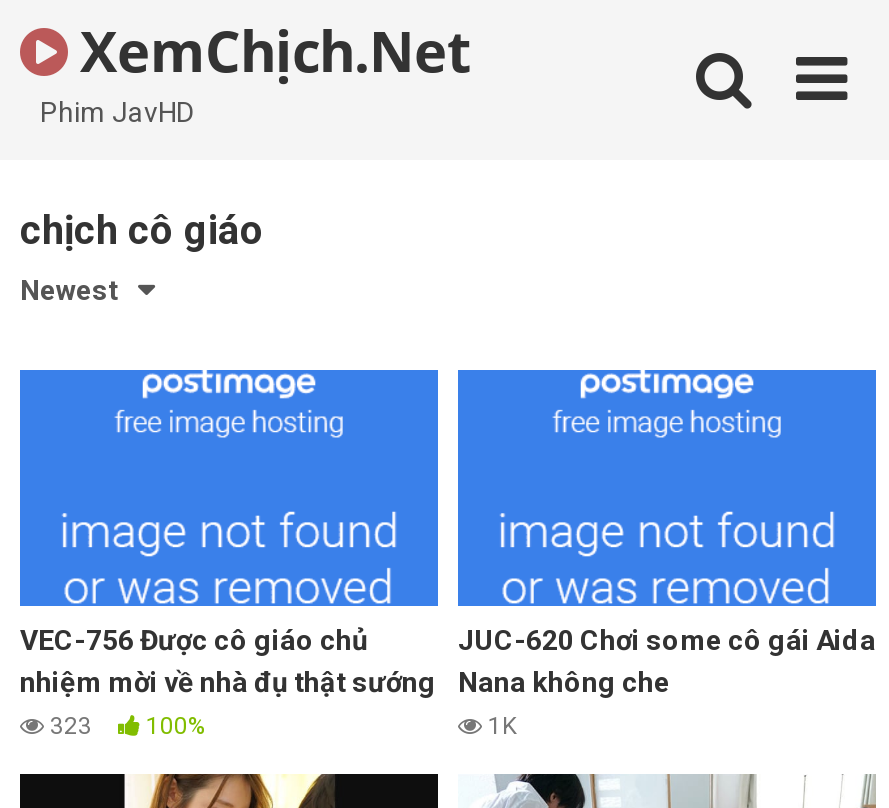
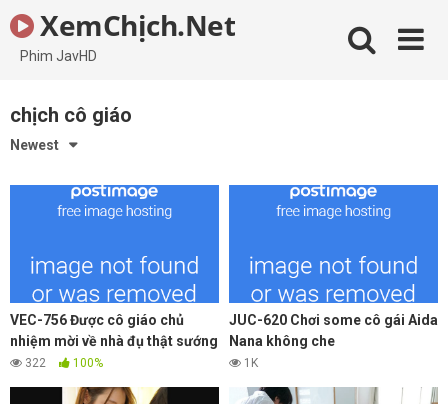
- 323 100%
+ 322 100%
